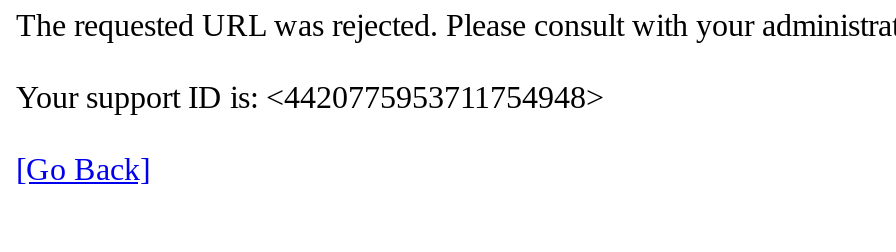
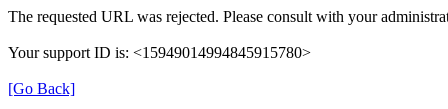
- Your support ID is: <4420775953711754948>
+ Your support ID is: <15949014994845915780>
